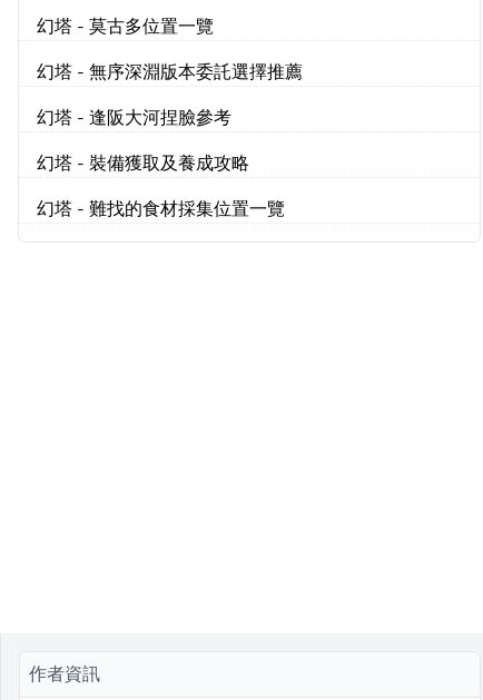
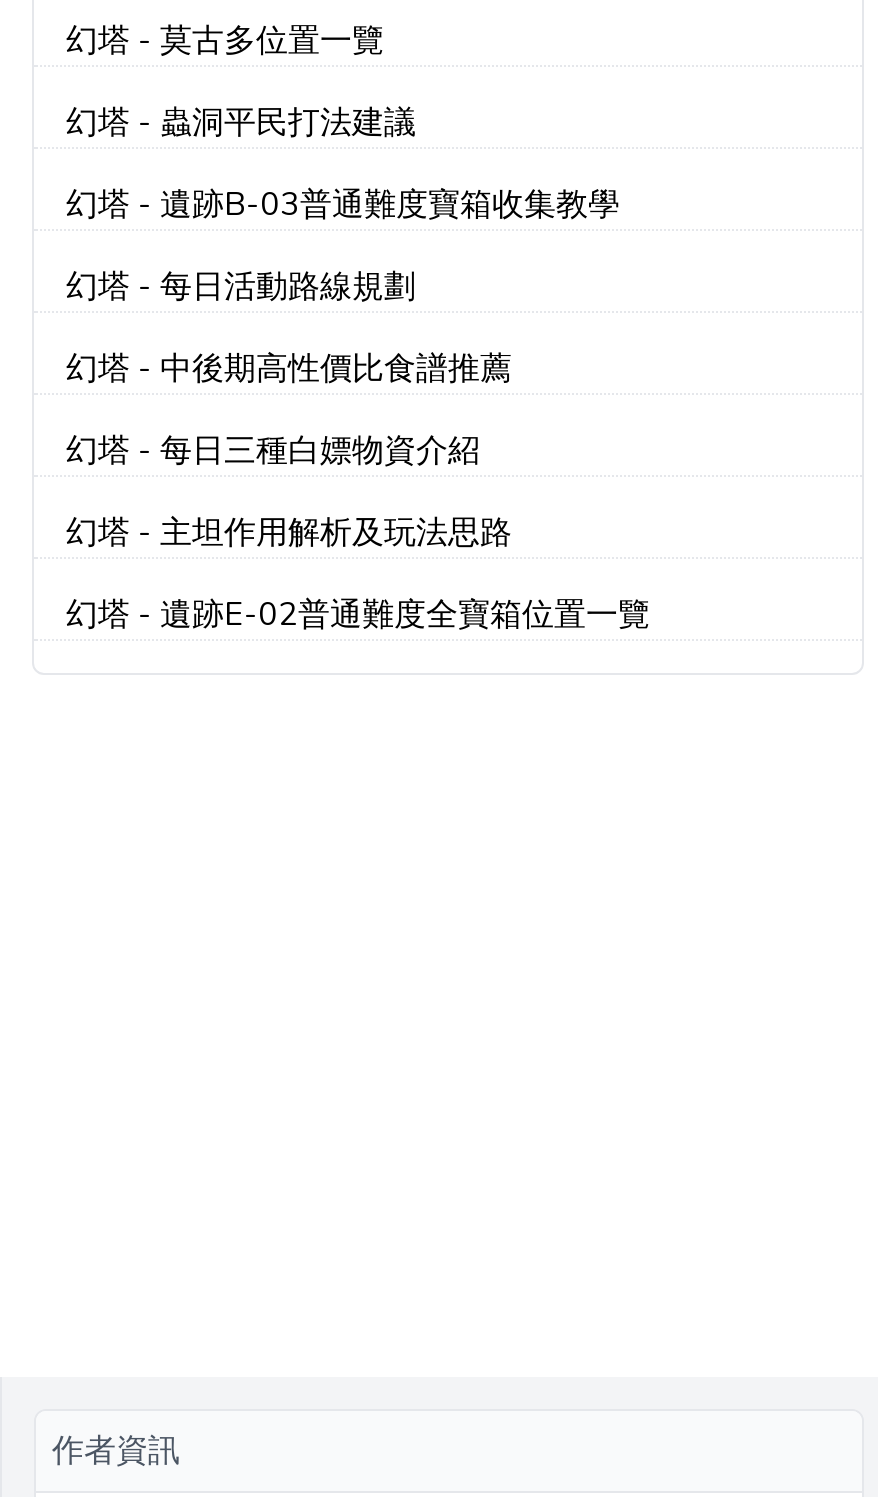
- 幻塔 - 無序深淵版本委託選擇推薦
- 幻塔 - 逢阪大河捏臉參考
- 幻塔 - 裝備獲取及養成攻略
- 幻塔 - 難找的食材採集位置一覽
+ 幻塔 - 蟲洞平民打法建議
+ 幻塔 - 遺跡B-03普通難度寶箱收集教學
+ 幻塔 - 每日活動路線規劃
+ 幻塔 - 中後期高性價比食譜推薦
+ 幻塔 - 每日三種白嫖物資介紹
+ 幻塔 - 主坦作用解析及玩法思路
+ 幻塔 - 遺跡E-02普通難度全寶箱位置一覽
